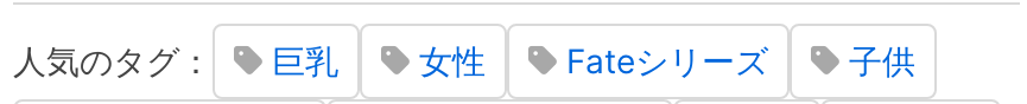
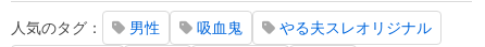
- 巨乳
- 女性
- Fateシリーズ
- 子供
+ 男性
+ 吸血鬼
+ やる夫スレオリジナル
